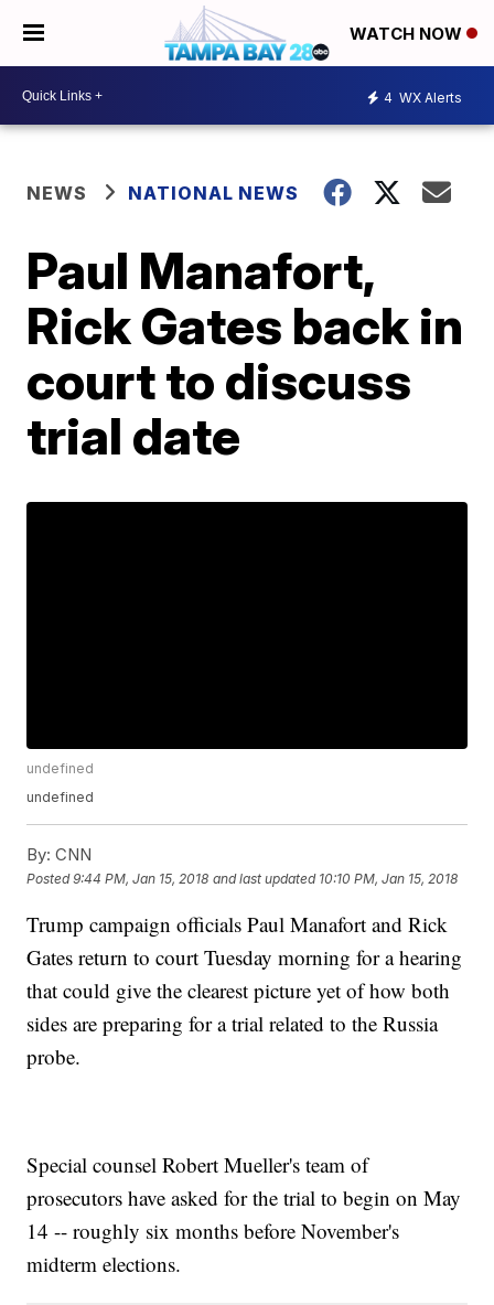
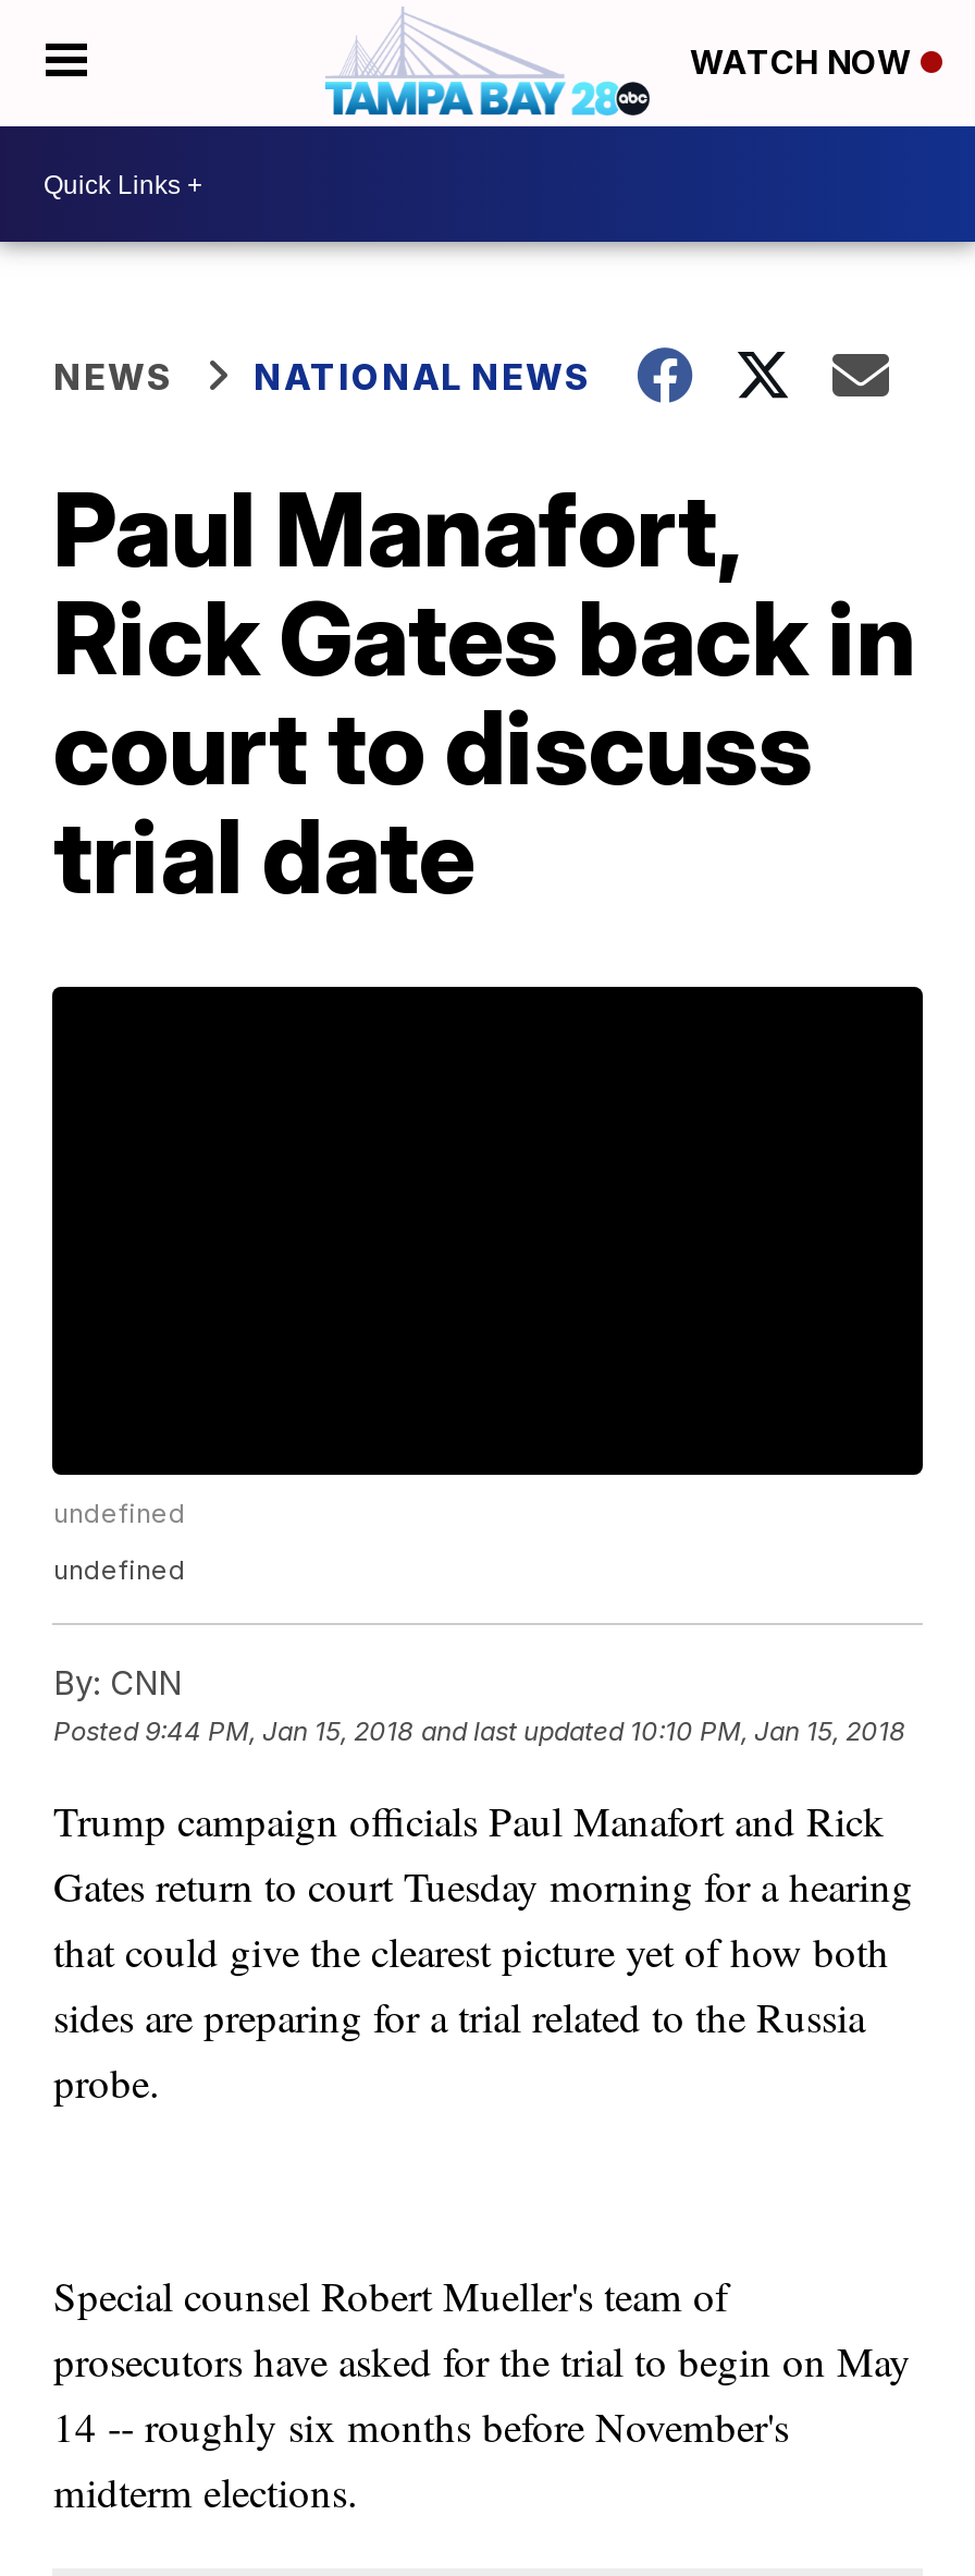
- 4 WX Alerts
